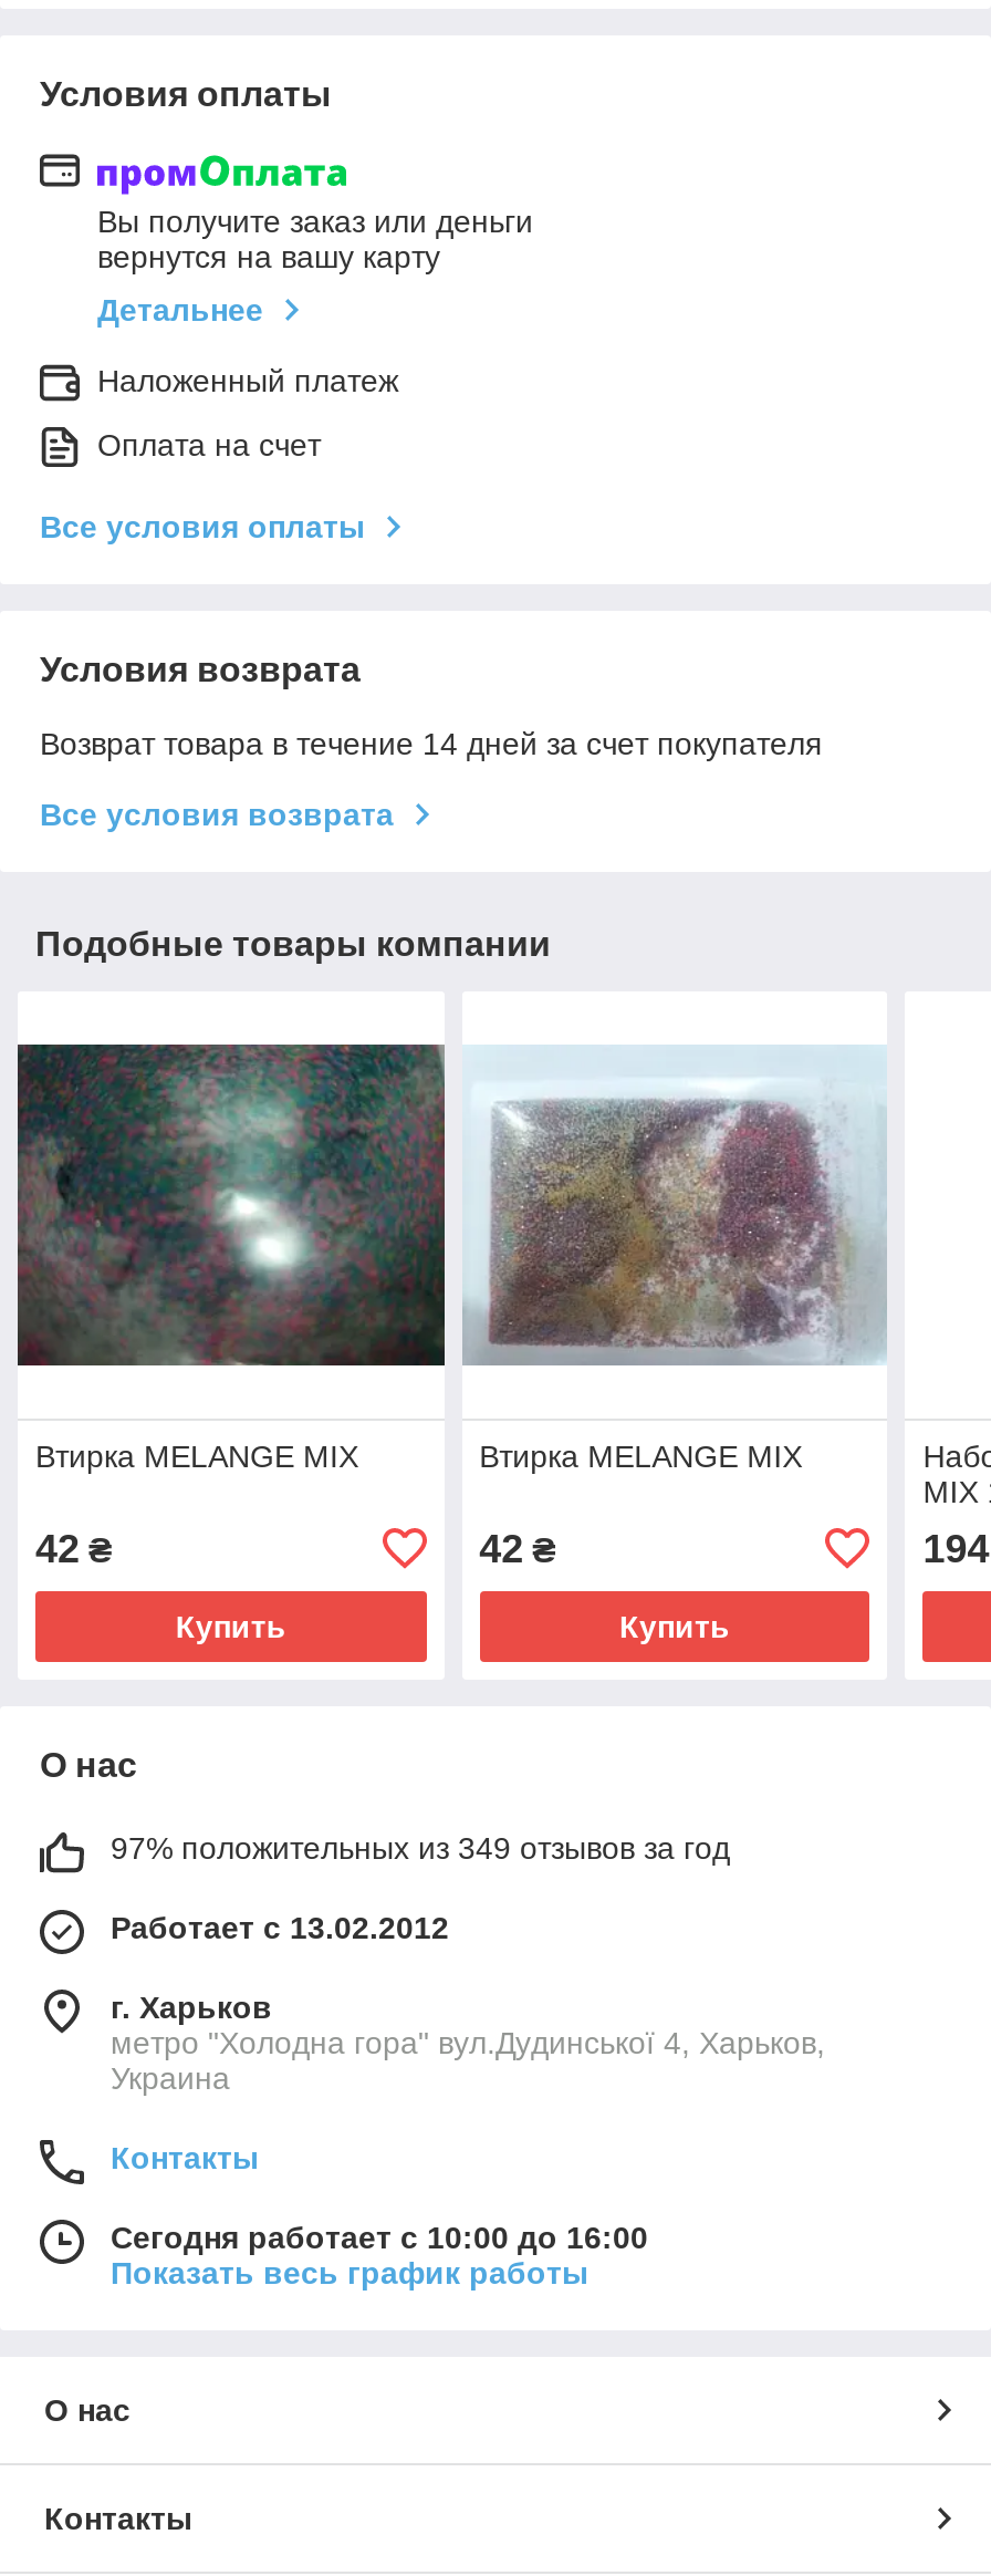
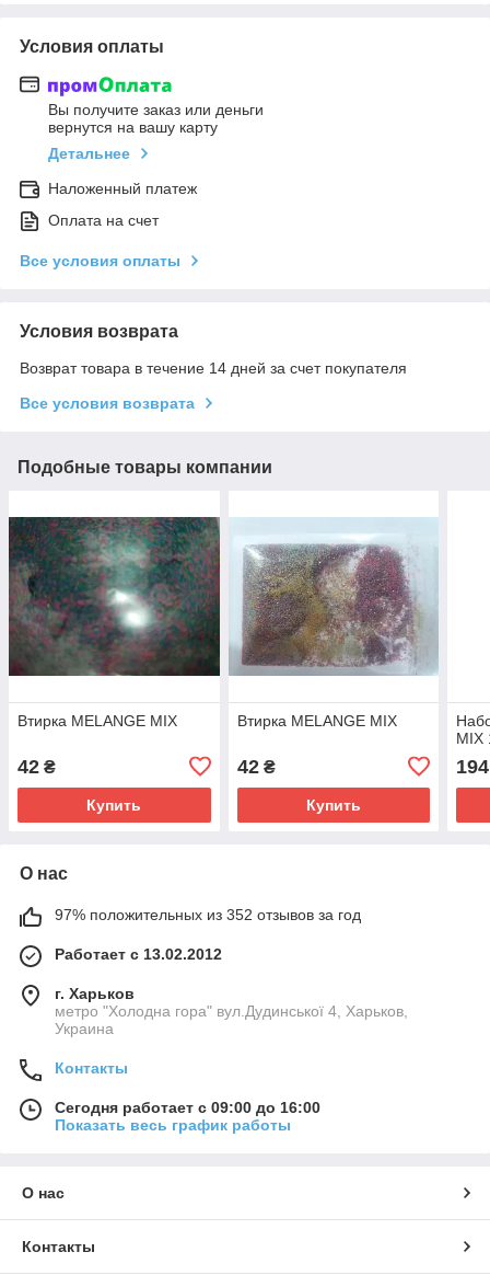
- 97% положительных из 349 отзывов за год
+ 97% положительных из 352 отзывов за год

- Сегодня работает с 10:00 до 16:00
+ Сегодня работает с 09:00 до 16:00
